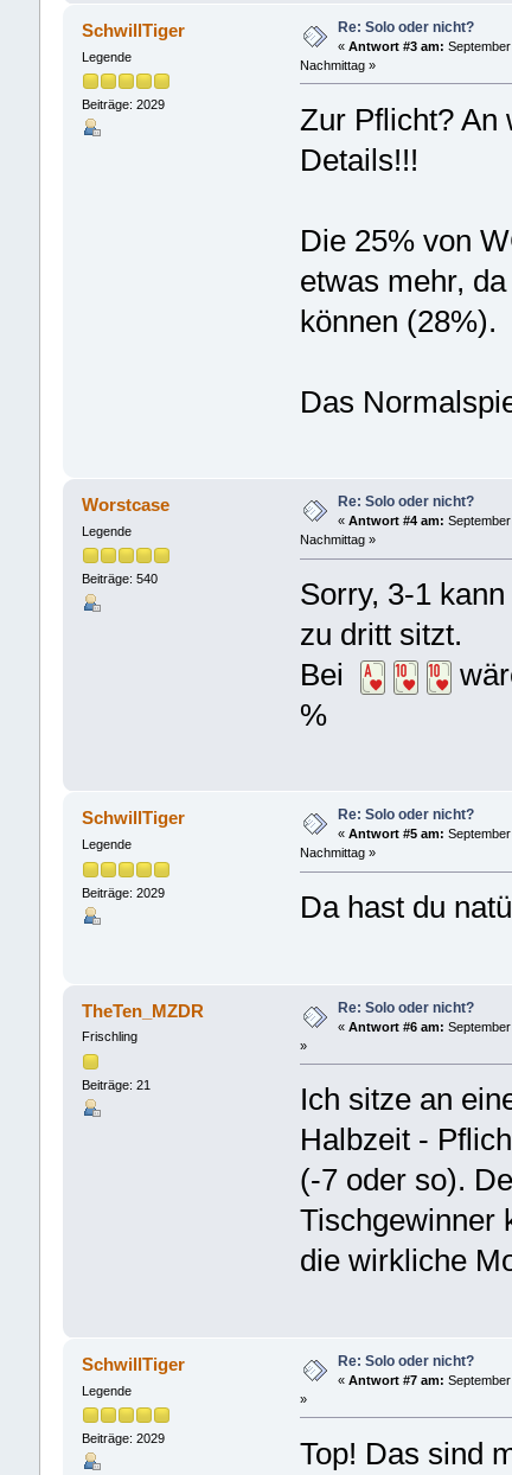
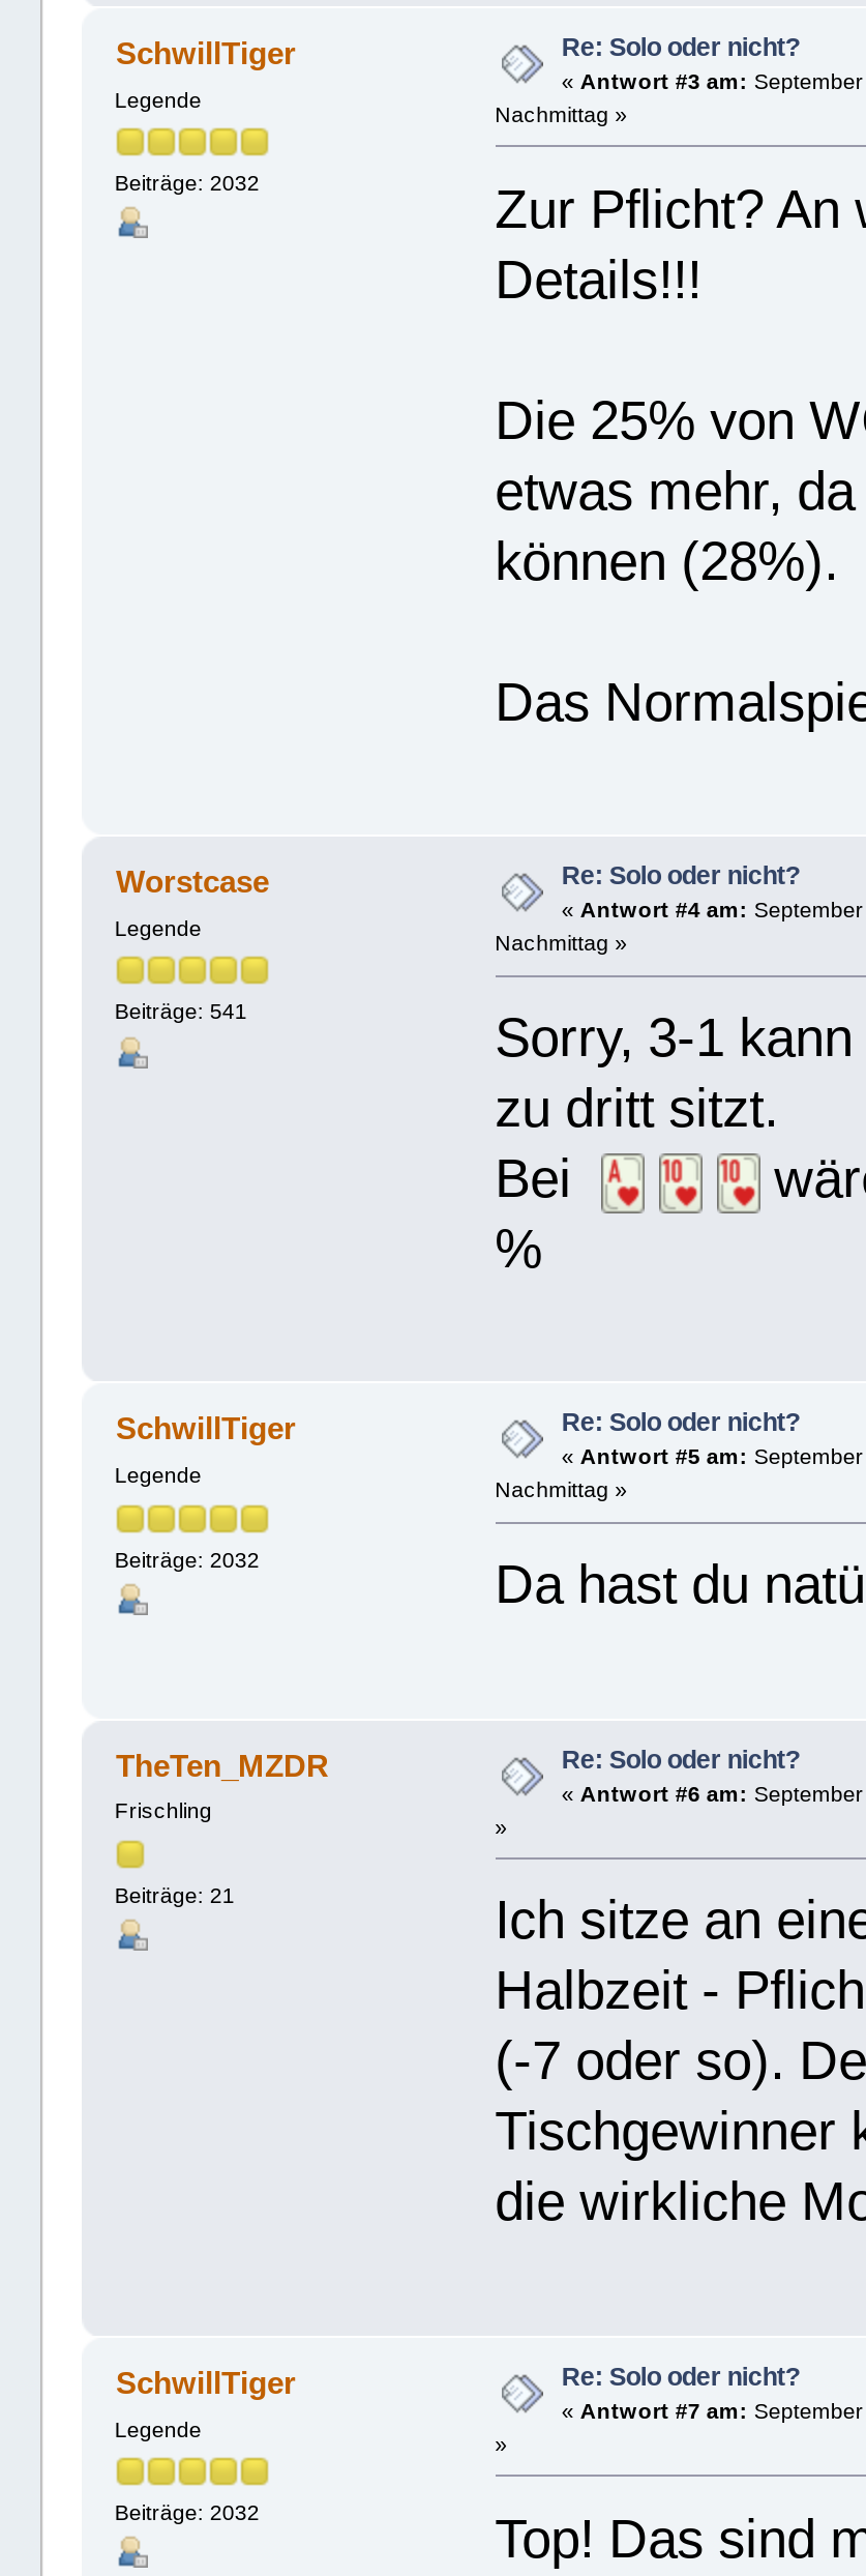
- Beiträge: 2029
+ Beiträge: 2032

- Beiträge: 540
+ Beiträge: 541

- Beiträge: 2029
+ Beiträge: 2032

- Beiträge: 2029
+ Beiträge: 2032
